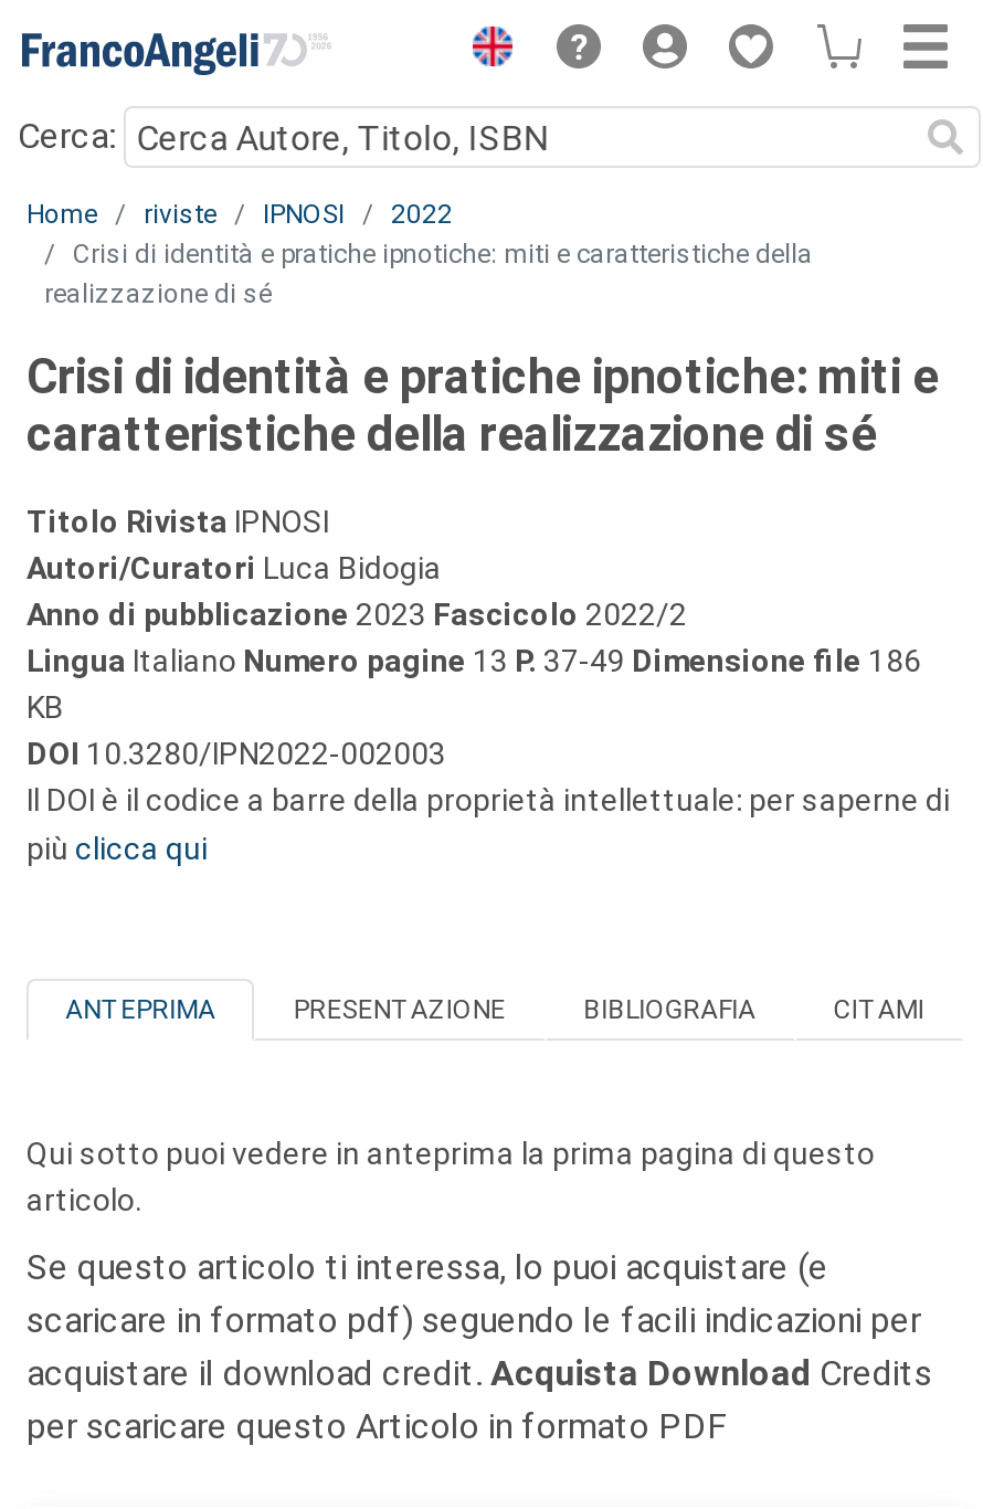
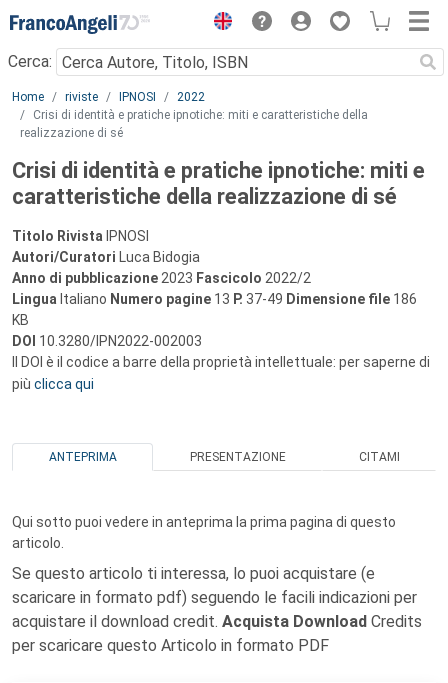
- BIBLIOGRAFIA
